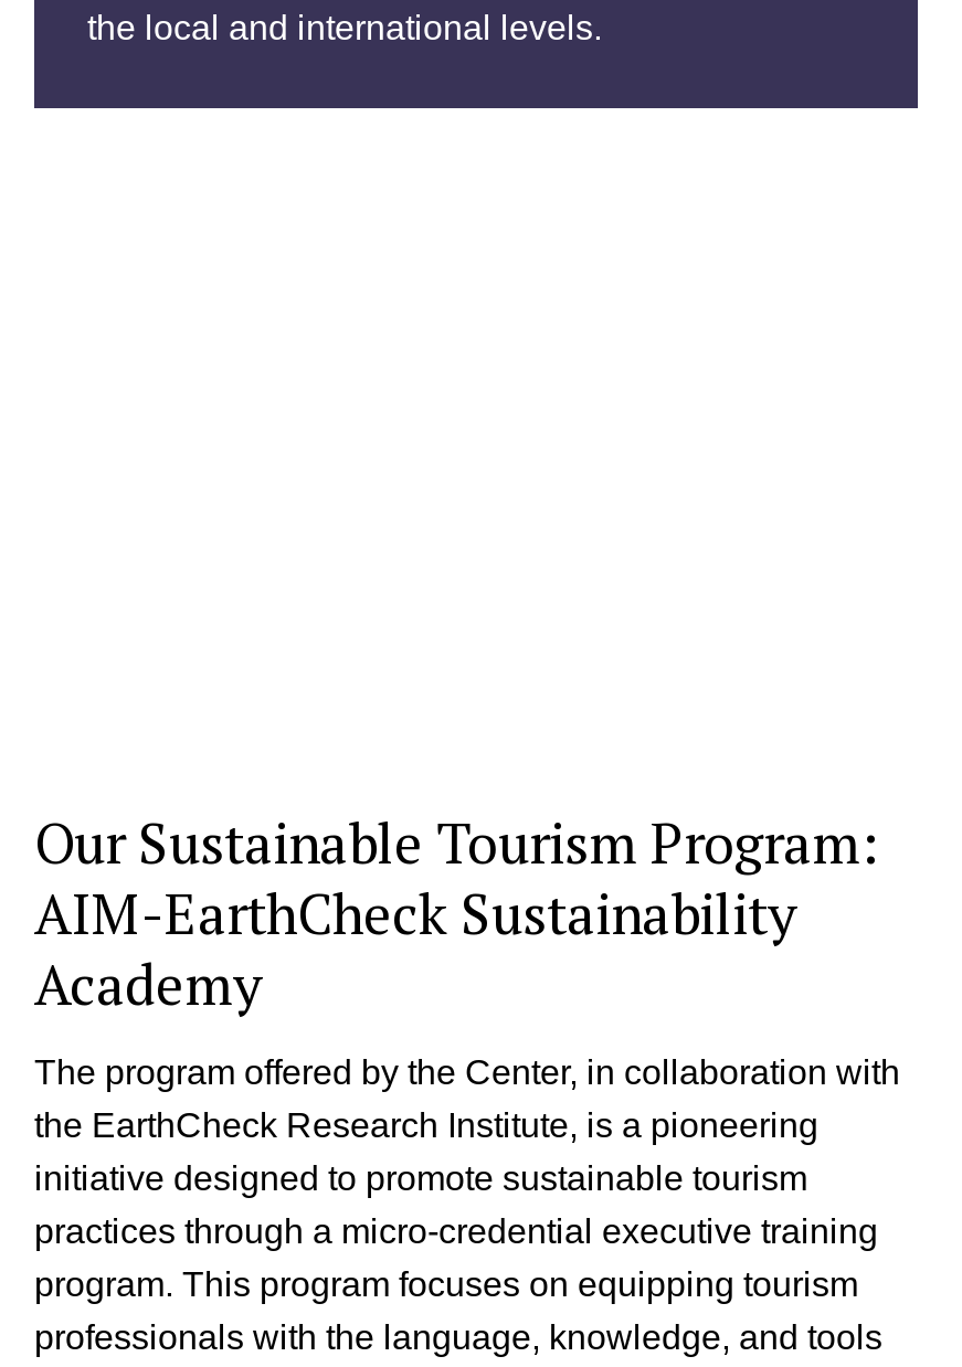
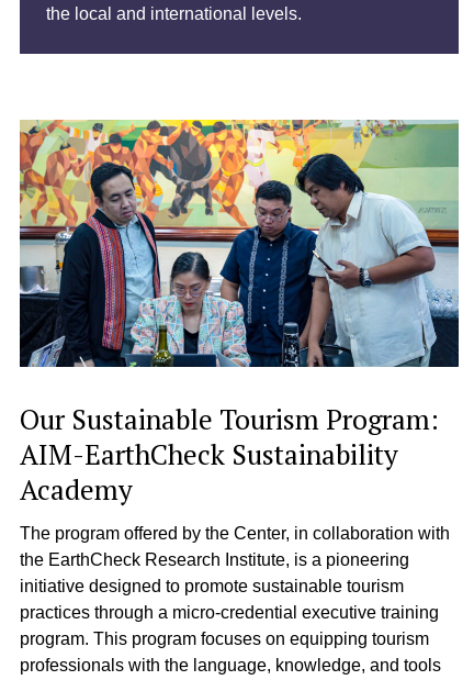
+ [image]
